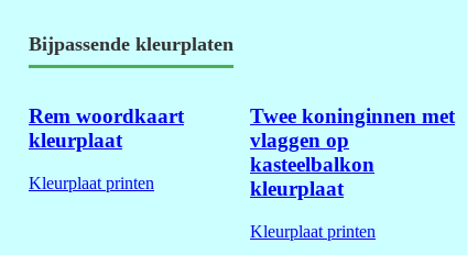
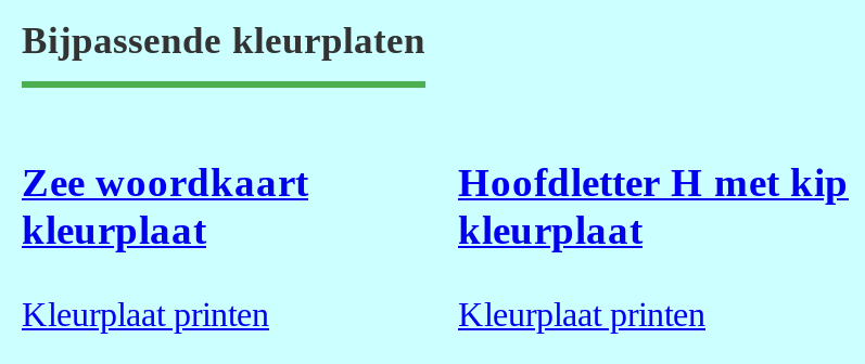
- Rem woordkaart
+ Zee woordkaart

- Twee koninginnen met
- vlaggen op
- kasteelbalkon
+ Hoofdletter H met kip
